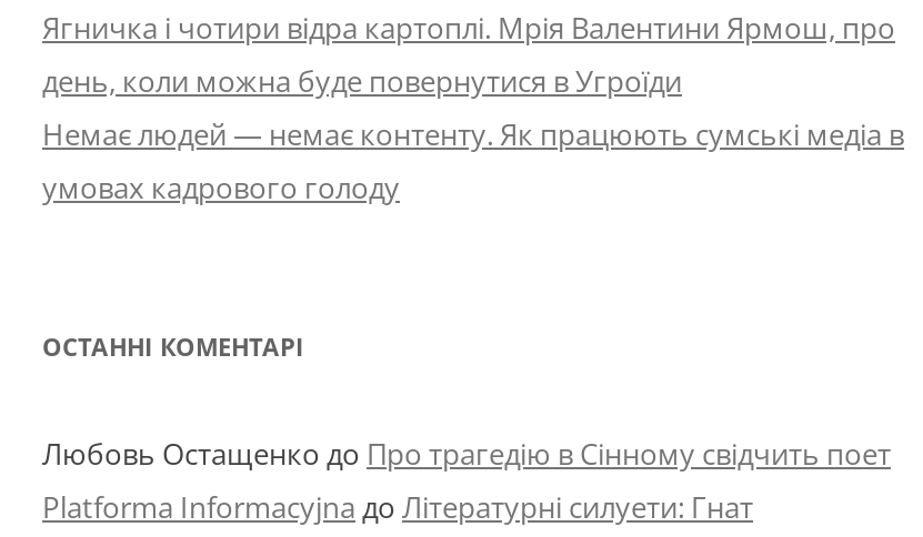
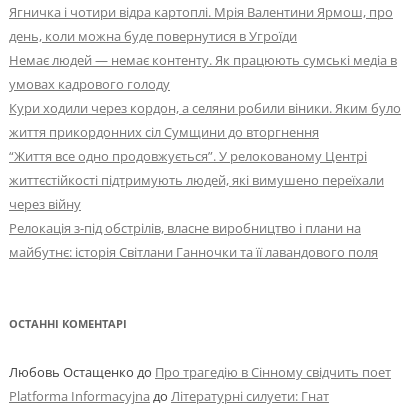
+ Кури ходили через кордон, а селяни робили віники. Яким було
+ життя прикордонних сіл Сумщини до вторгнення
+ “Життя все одно продовжується”. У релокованому Центрі
+ життєстійкості підтримують людей, які вимушено переїхали
+ через війну
+ Релокація з-під обстрілів, власне виробництво і плани на
+ майбутнє: історія Світлани Ганночки та її лавандового поля
